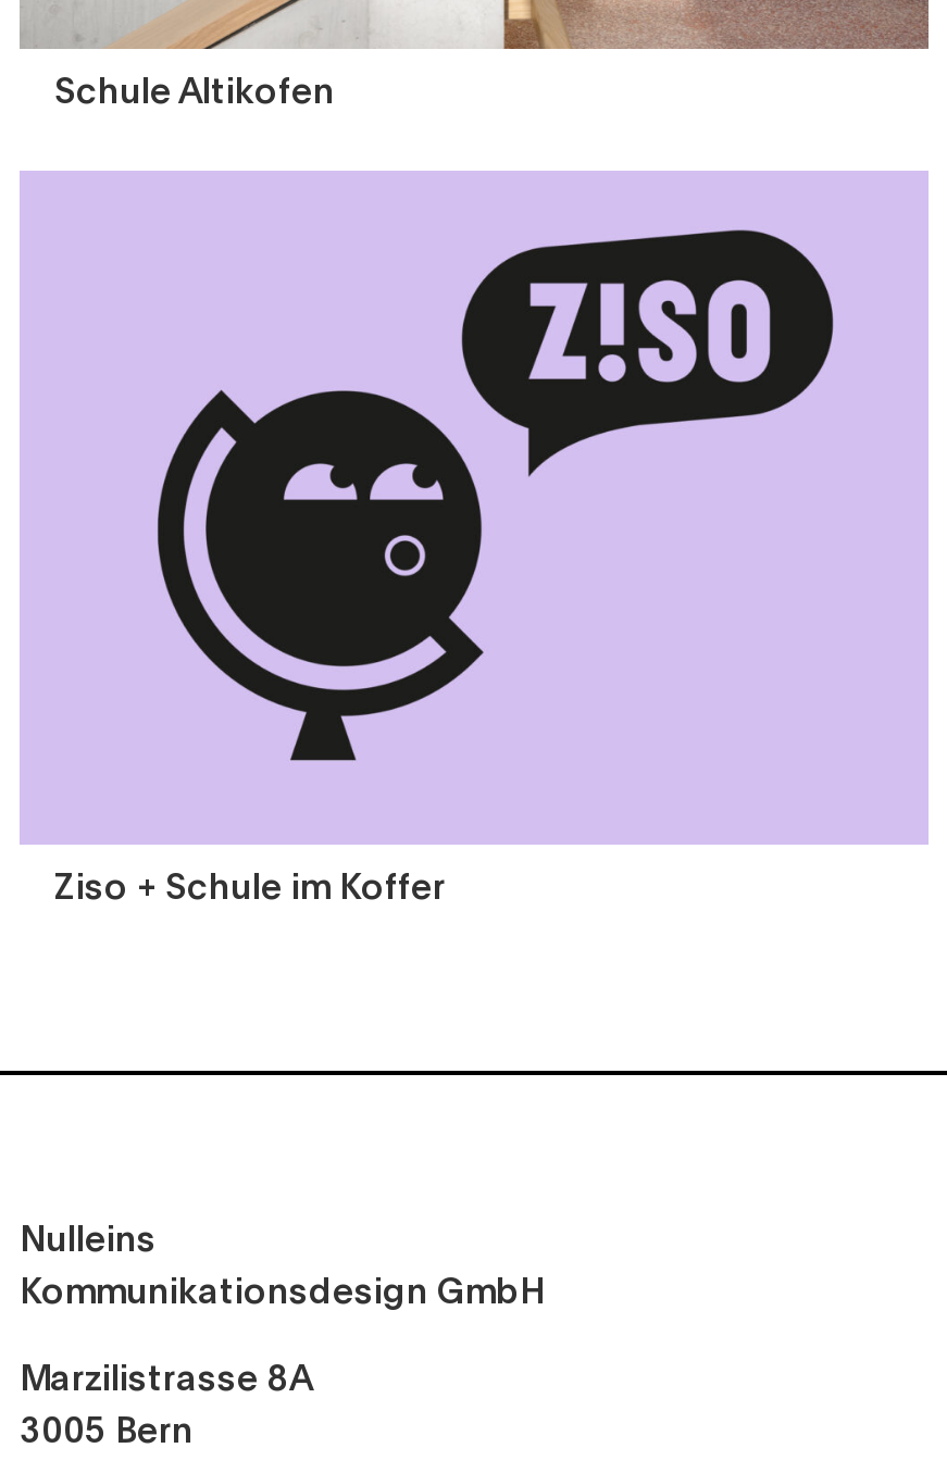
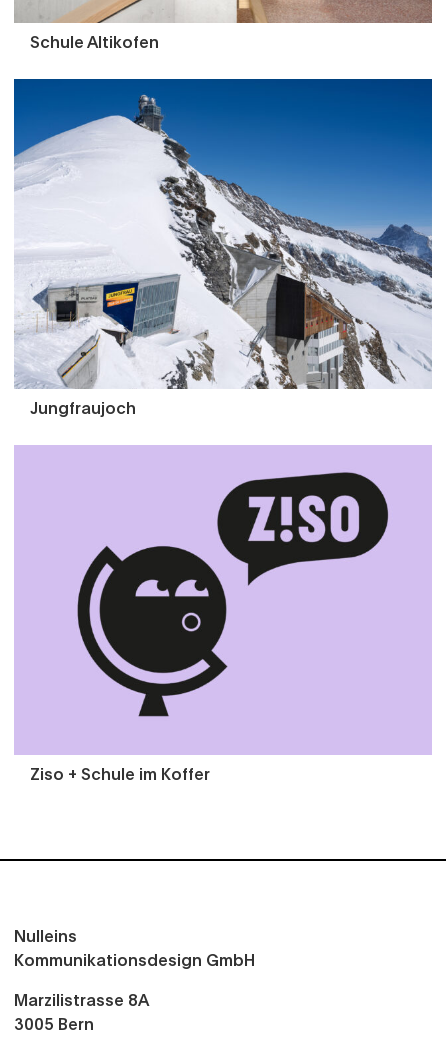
+ [image]
+ Jungfraujoch
